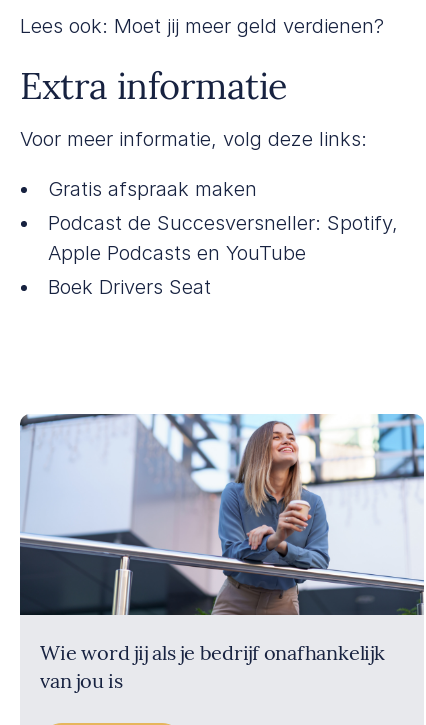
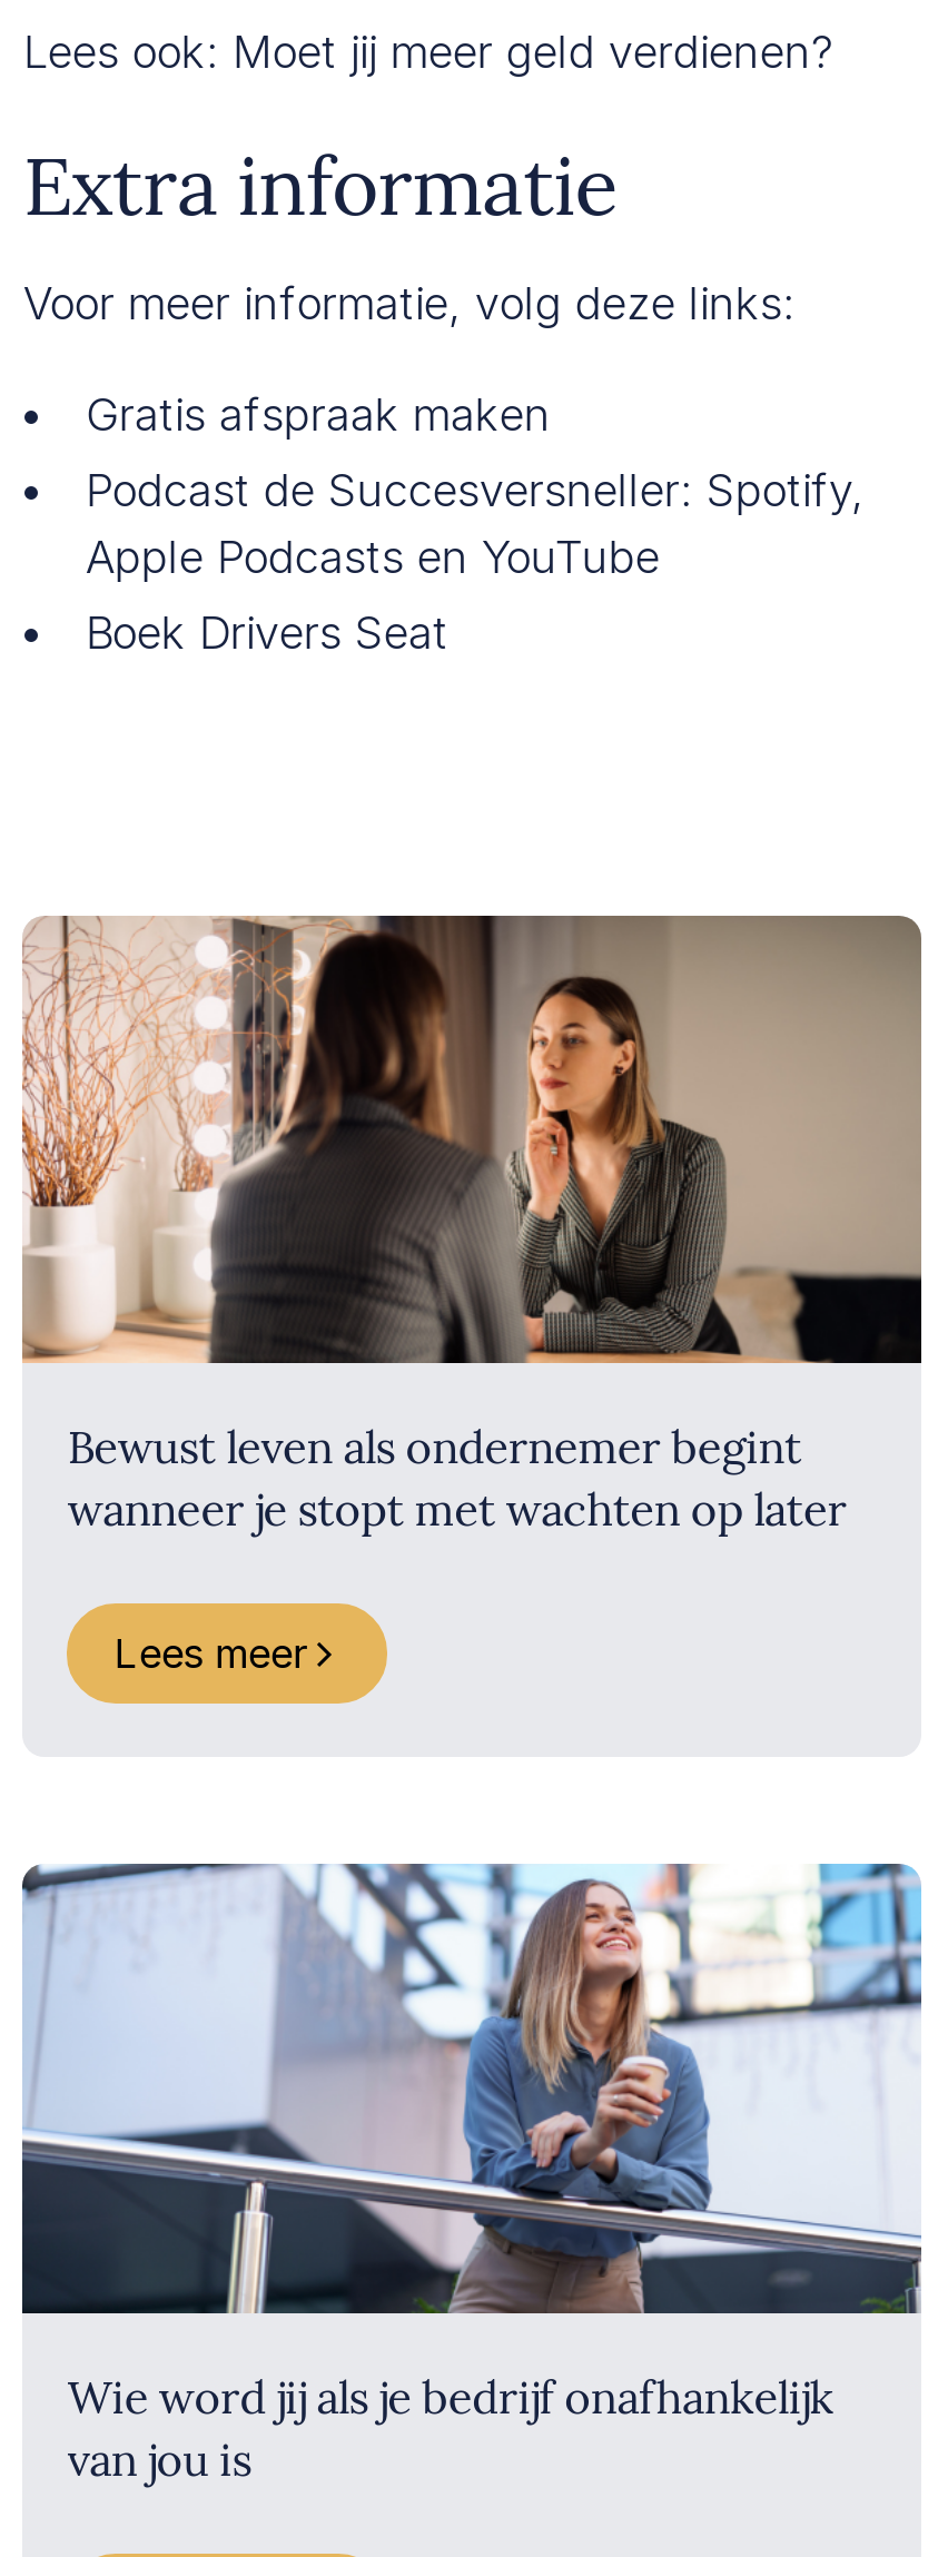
+ [image]
+ Bewust leven als ondernemer begint
+ wanneer je stopt met wachten op later
+ Lees meer
